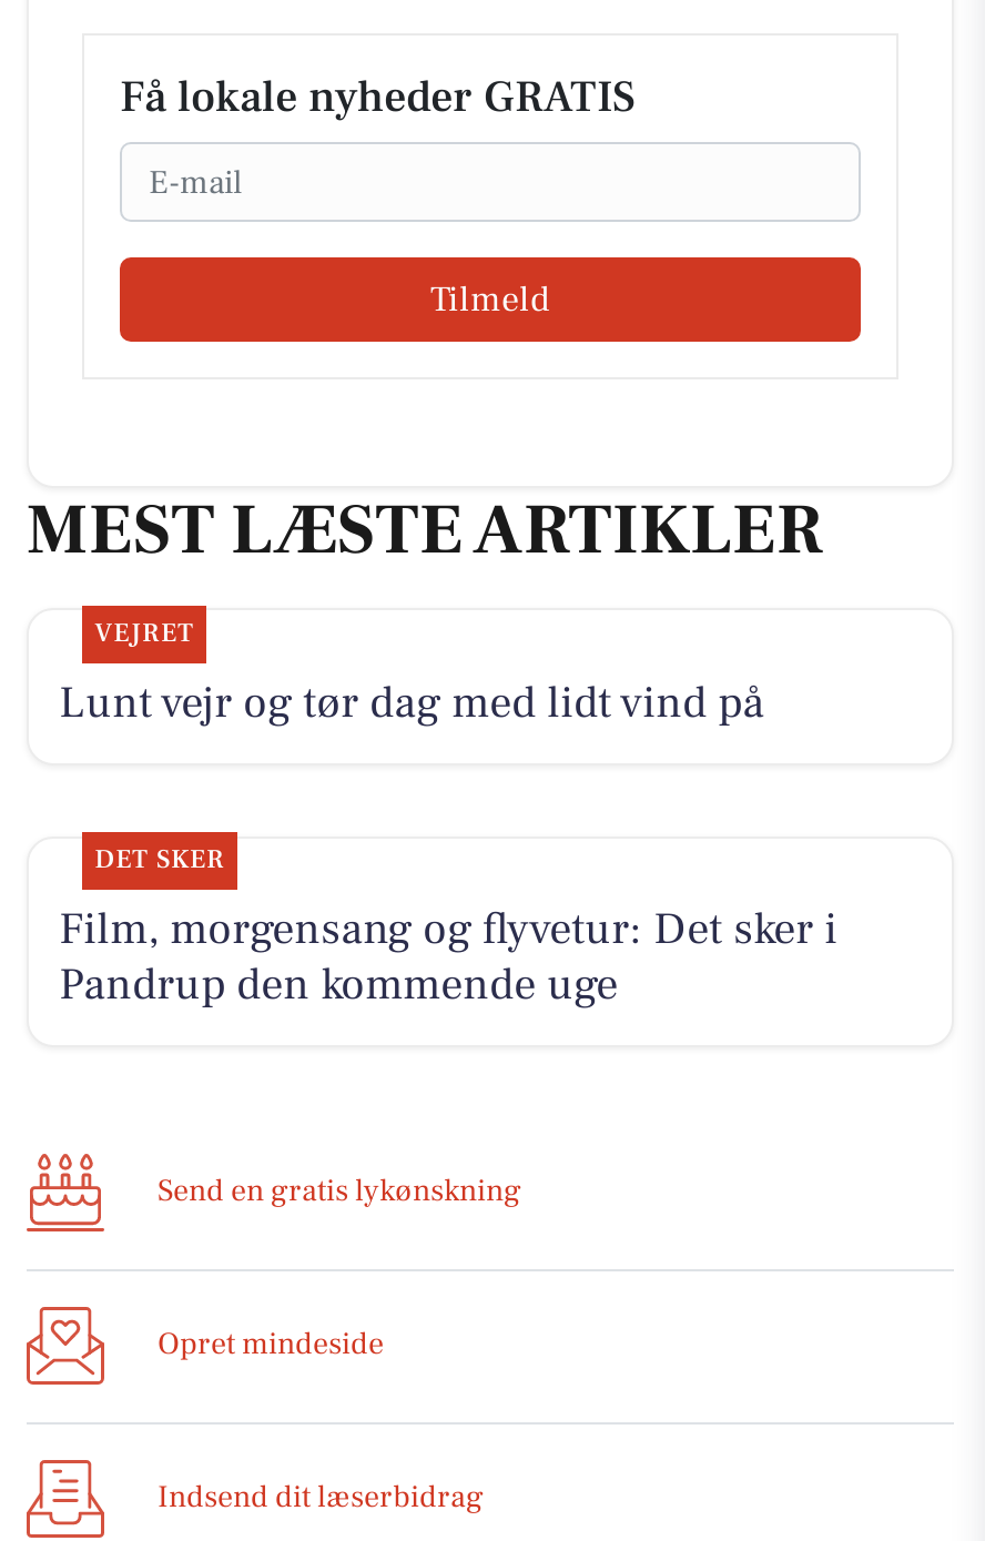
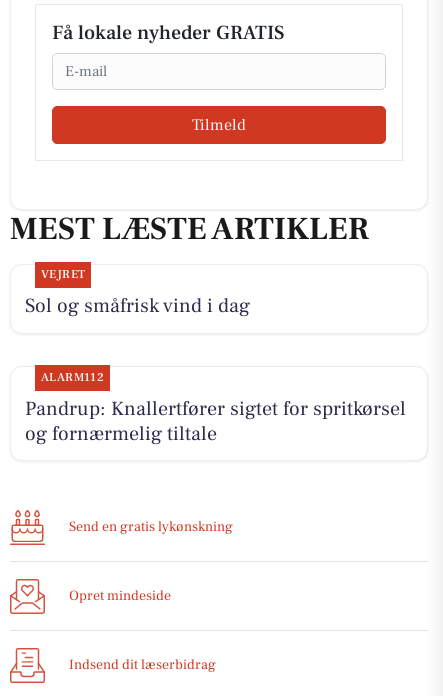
- Lunt vejr og tør dag med lidt vind på
+ Sol og småfrisk vind i dag

- DET SKER
- Film, morgensang og flyvetur: Det sker i
- Pandrup den kommende uge
+ ALARM112
+ Pandrup: Knallertfører sigtet for spritkørsel
+ og fornærmelig tiltale
